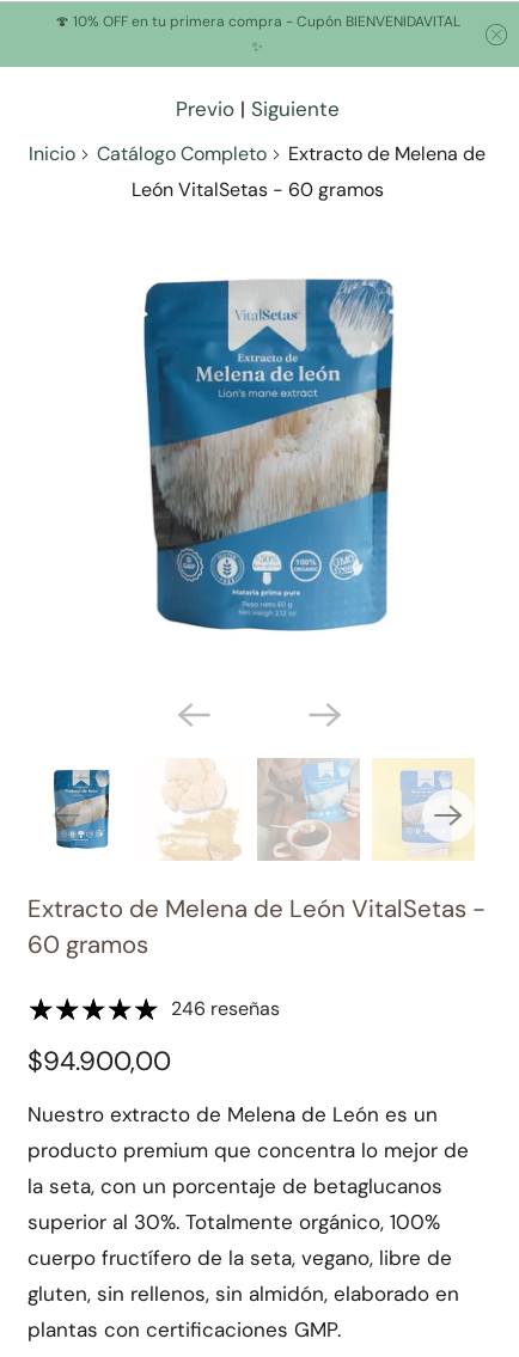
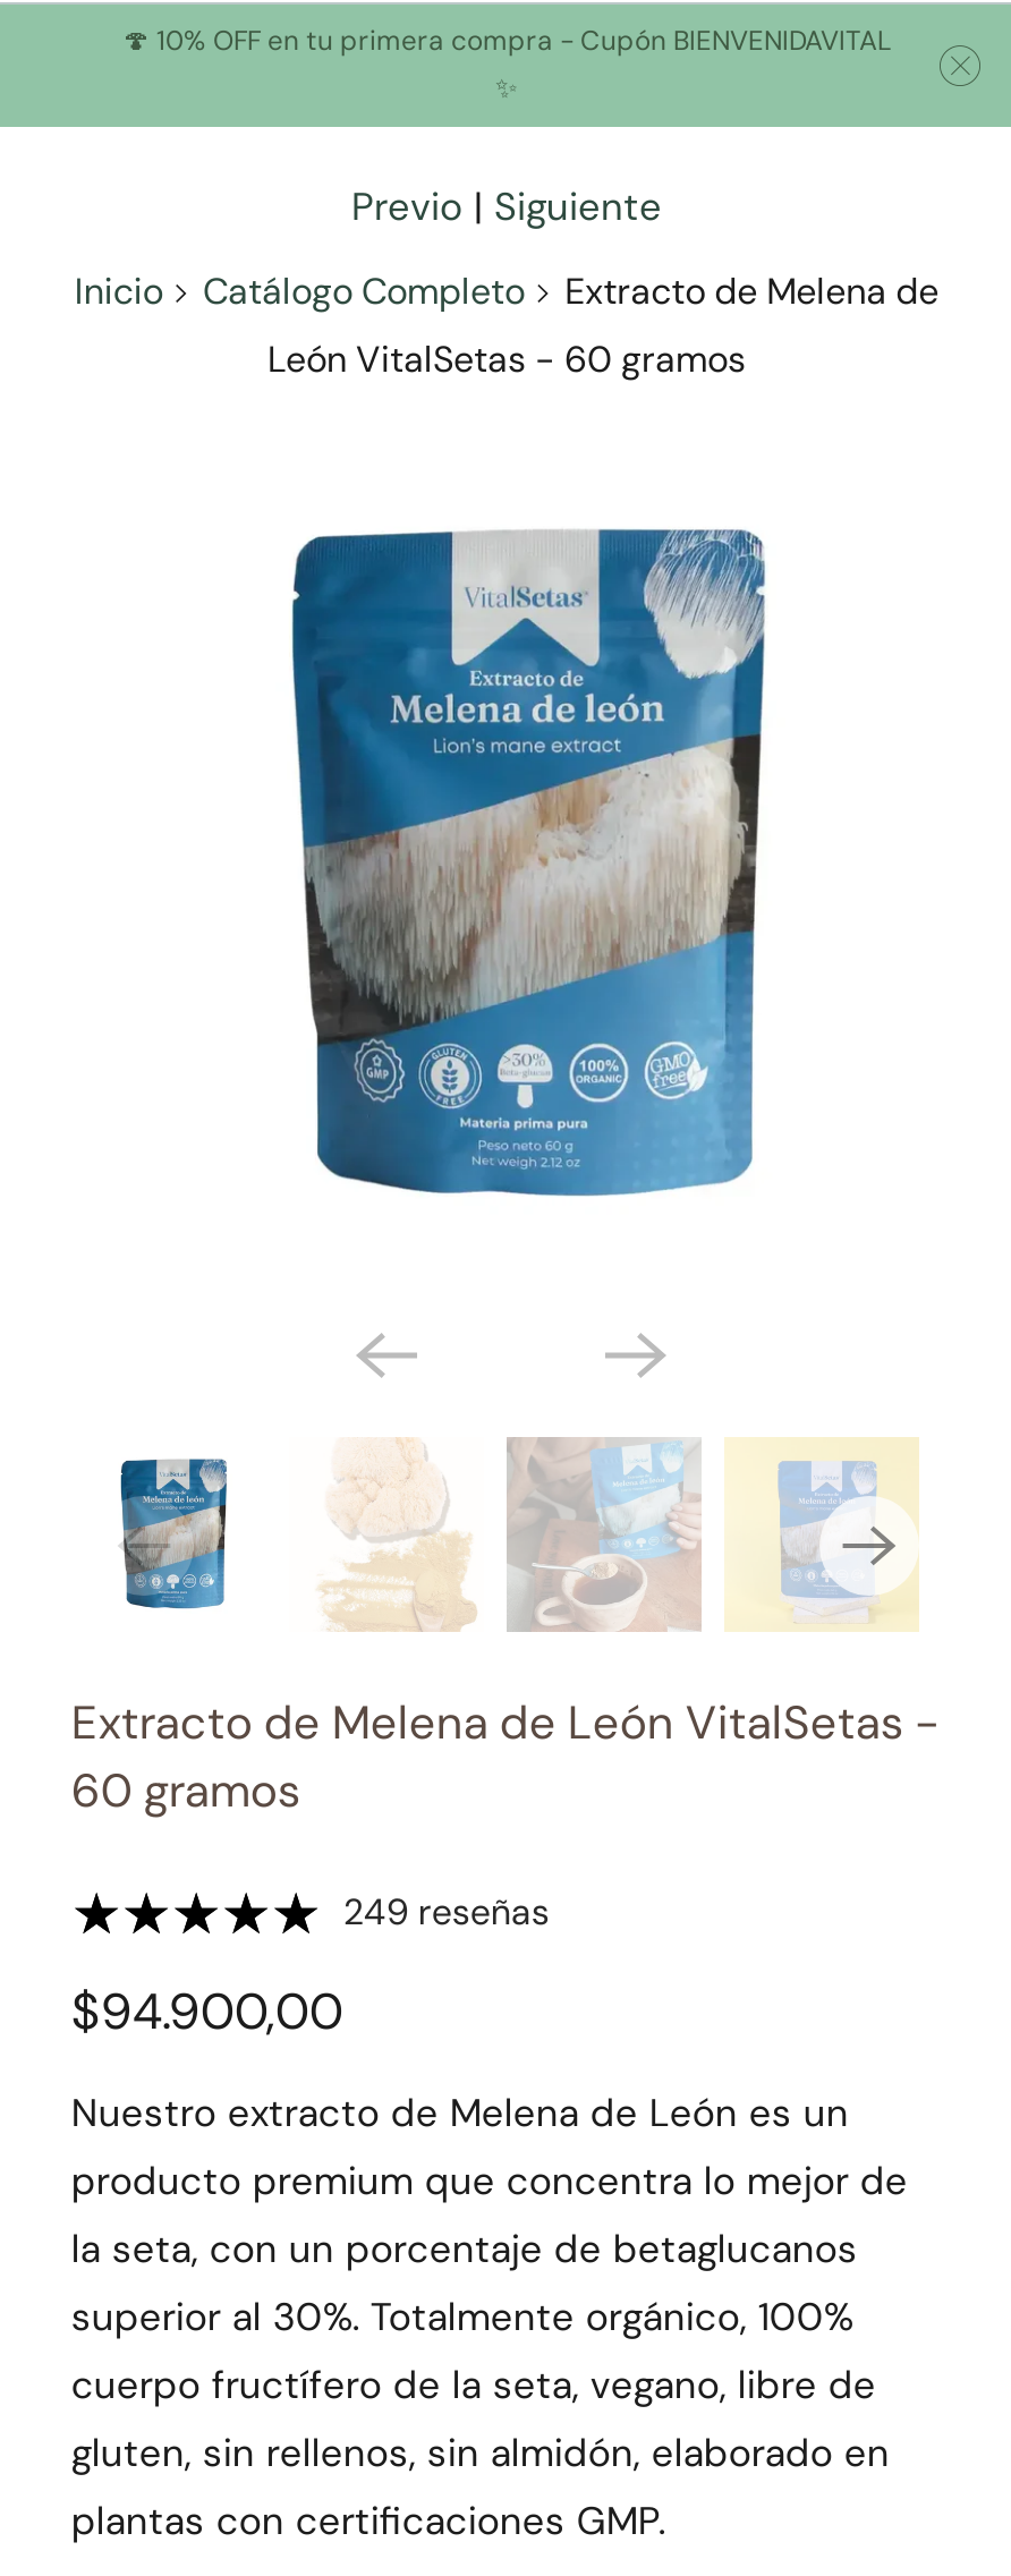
- 246 reseñas
+ 249 reseñas
